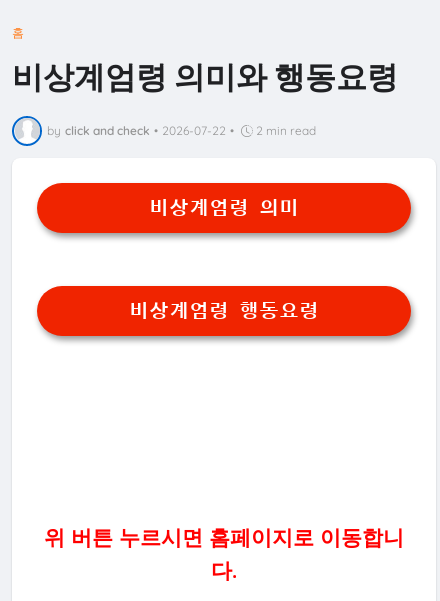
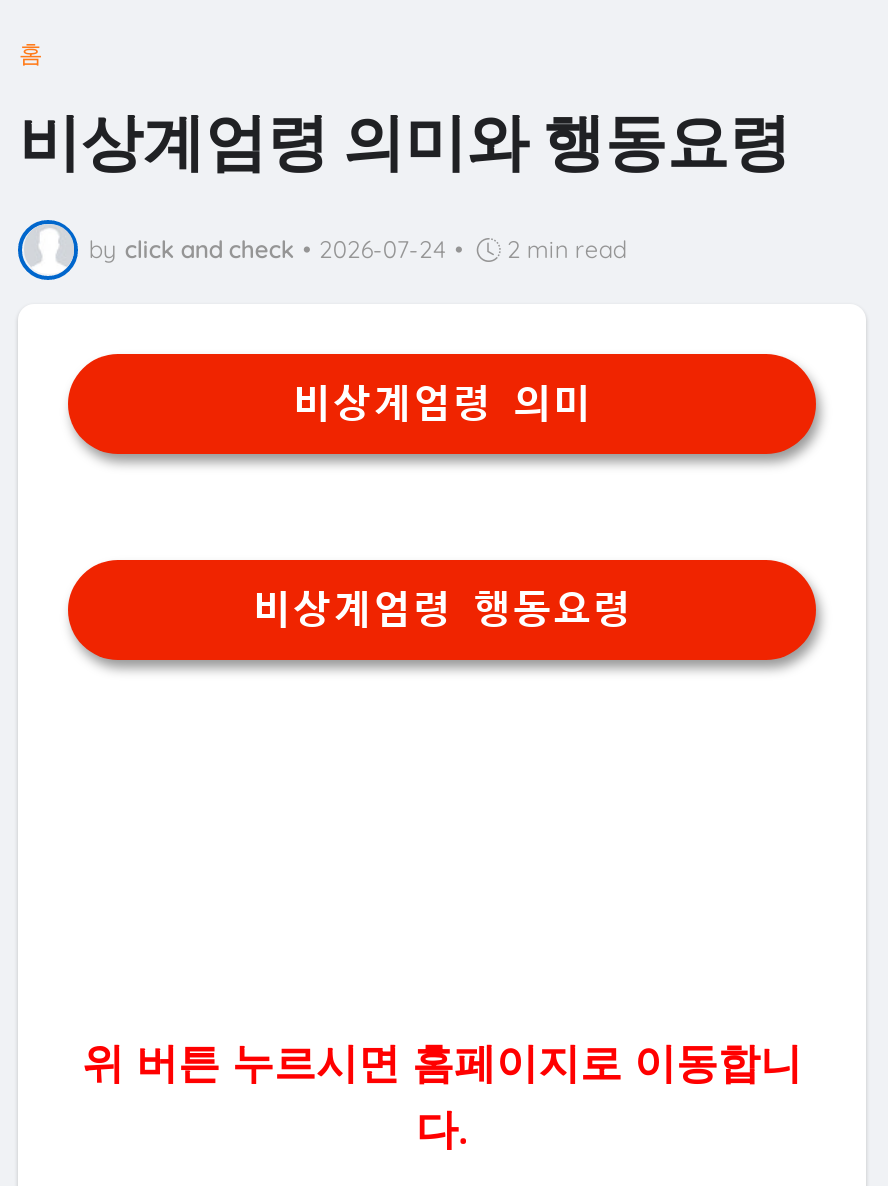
- by click and check • 2026-07-22 •
+ by click and check • 2026-07-24 •
